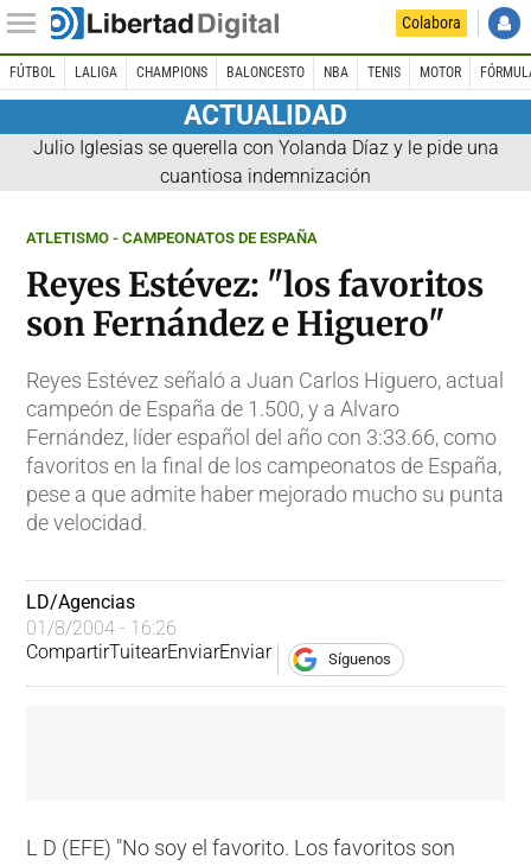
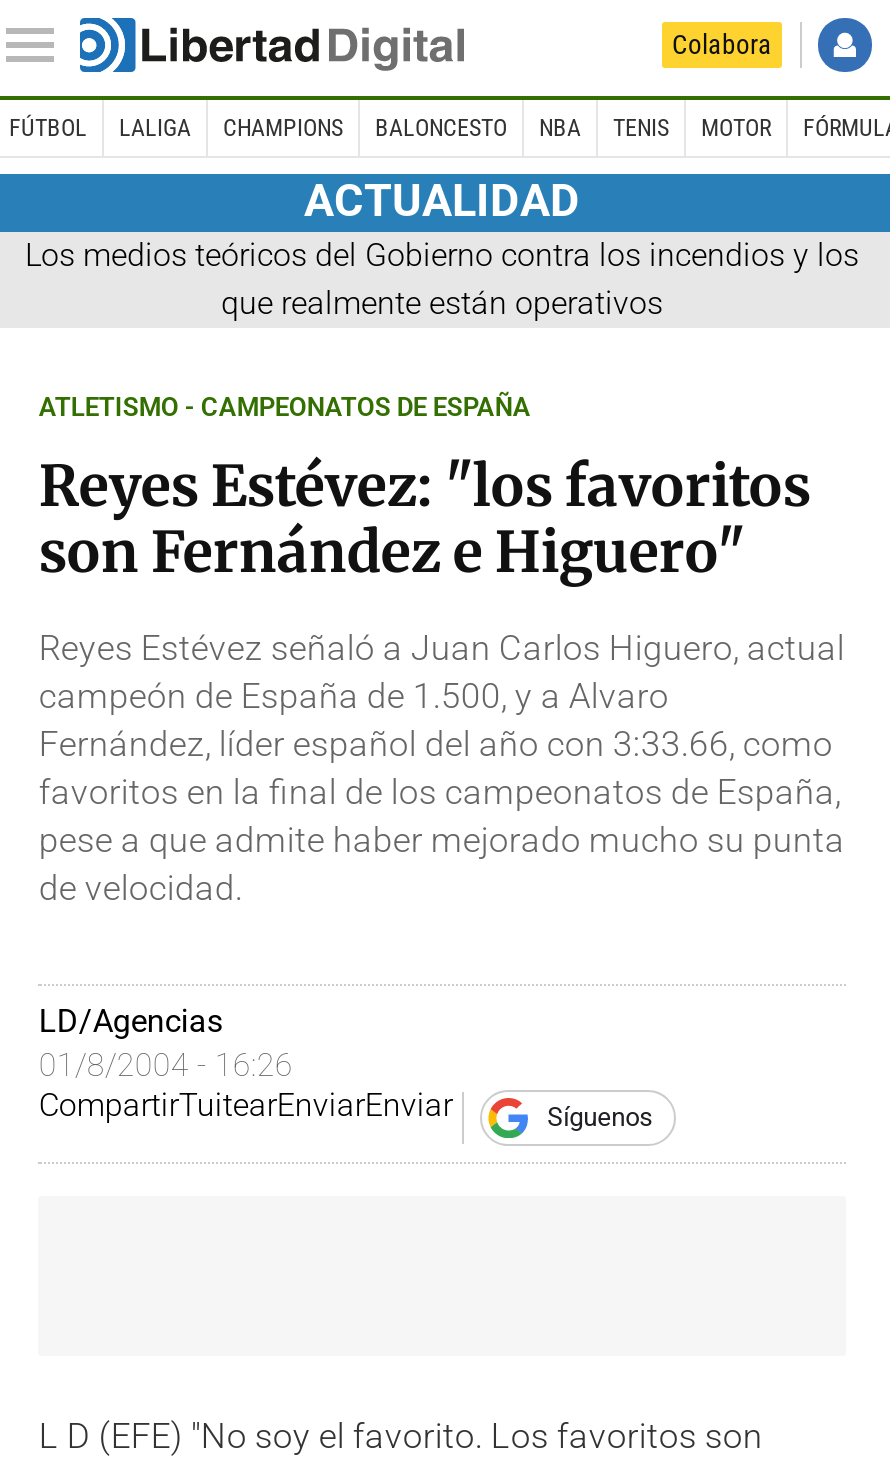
- Julio Iglesias se querella con Yolanda Díaz y le pide una
- cuantiosa indemnización
+ Los medios teóricos del Gobierno contra los incendios y los
+ que realmente están operativos
